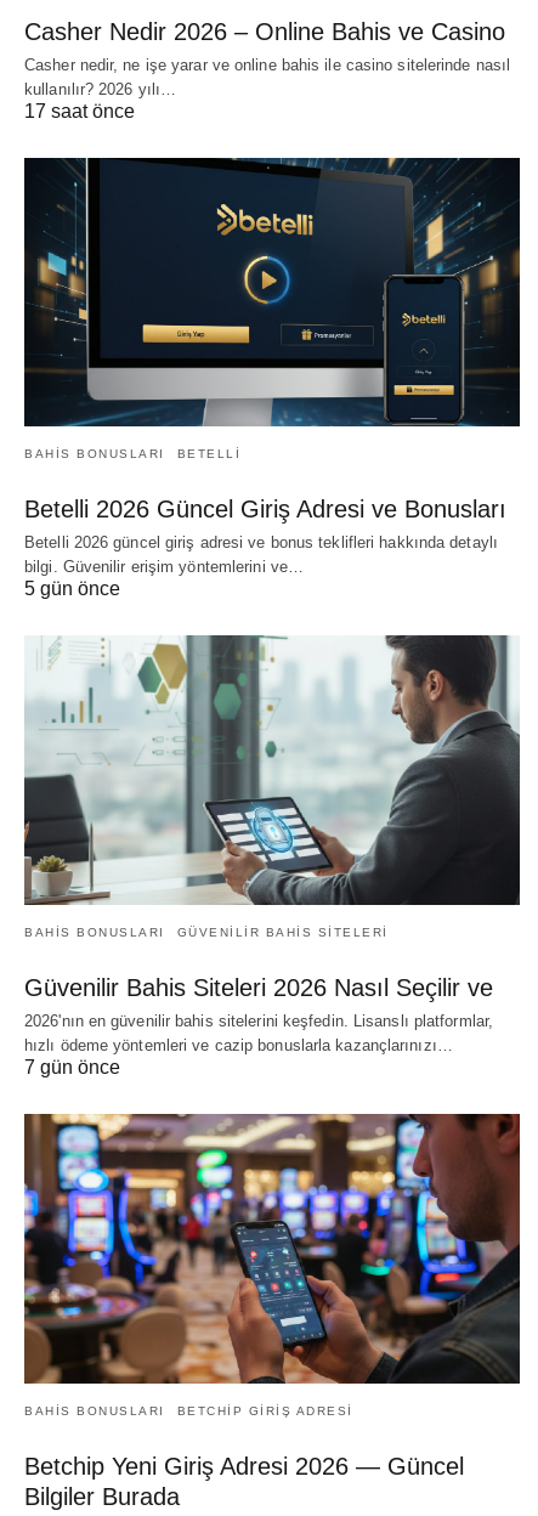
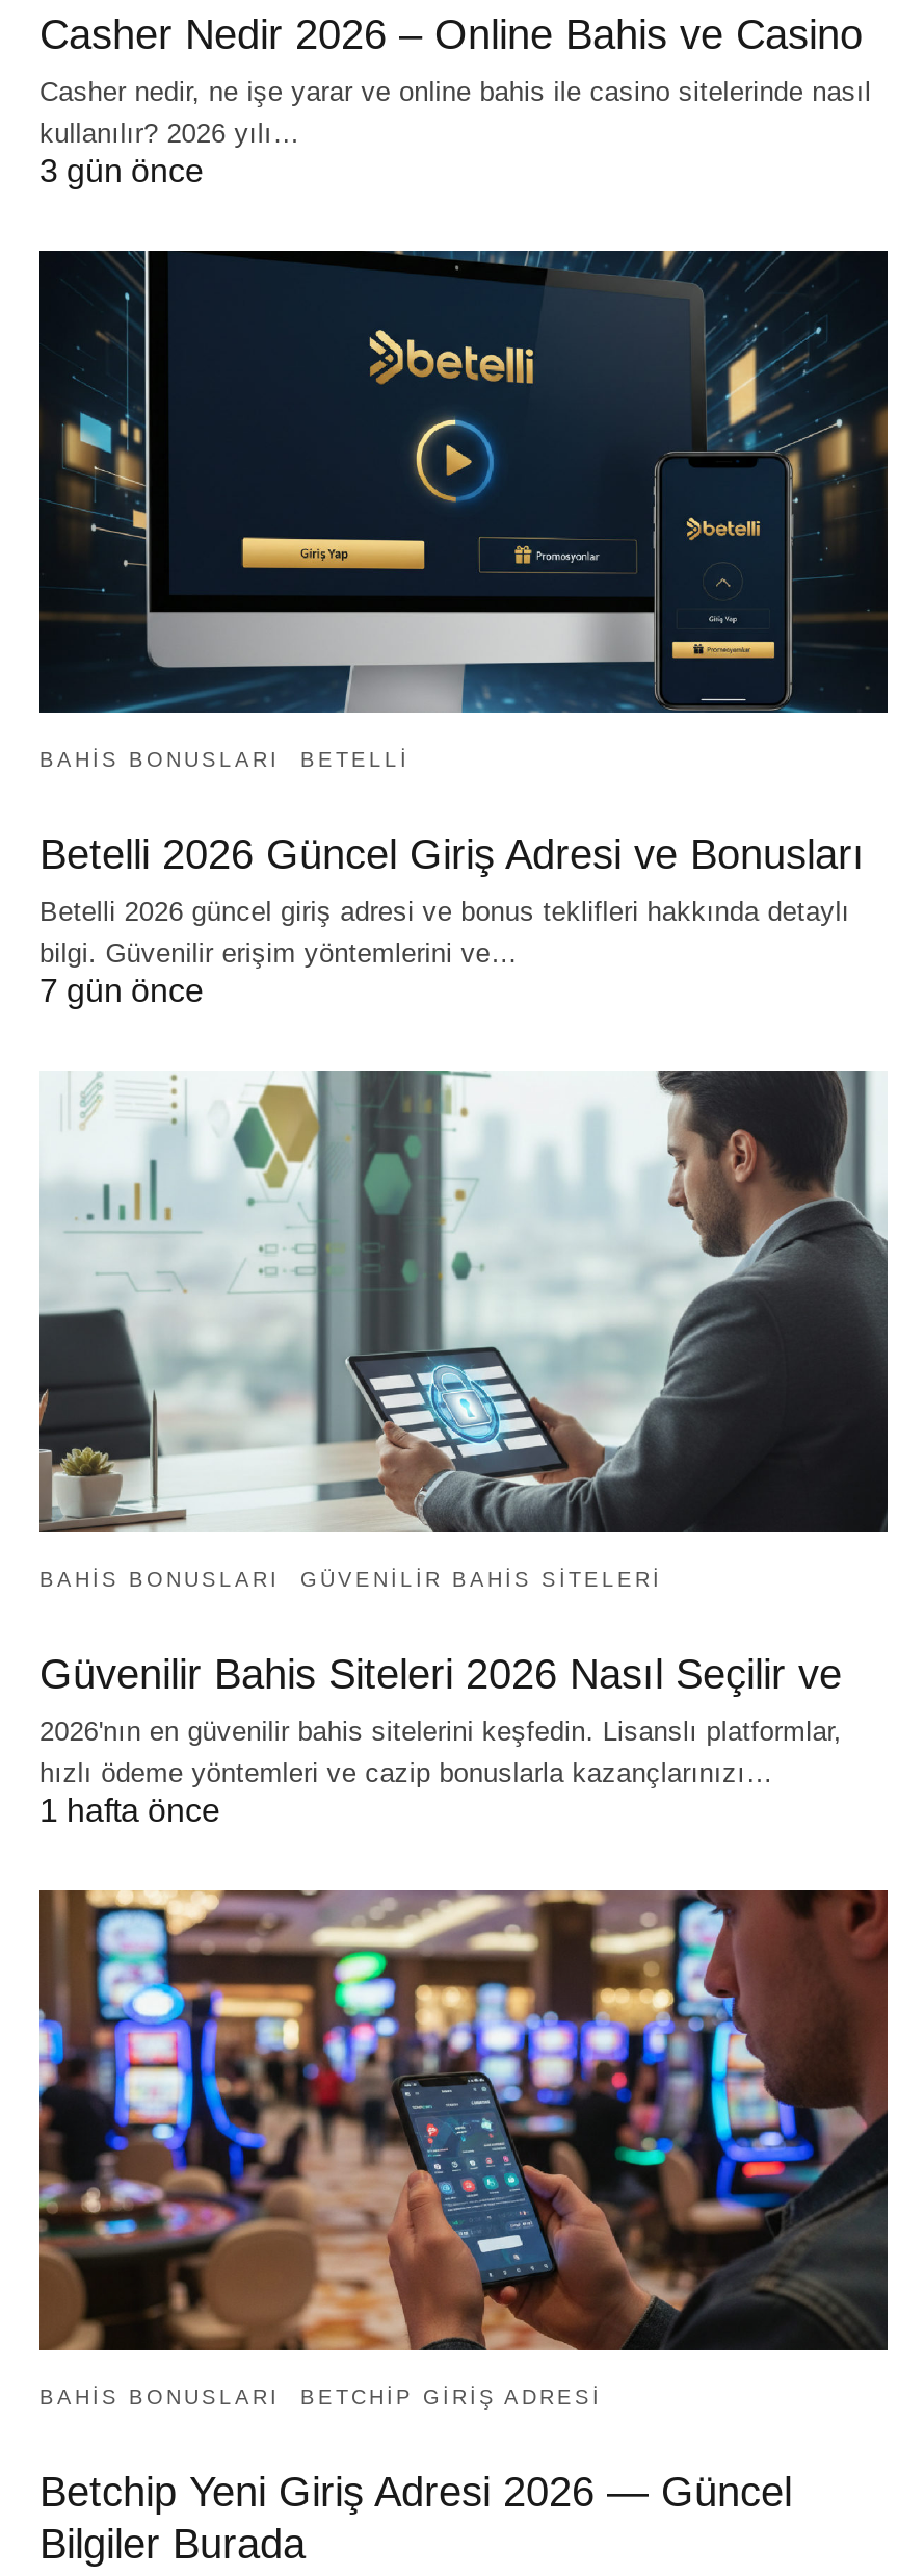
- 17 saat önce
+ 3 gün önce

- 5 gün önce
+ 7 gün önce

- 7 gün önce
+ 1 hafta önce
